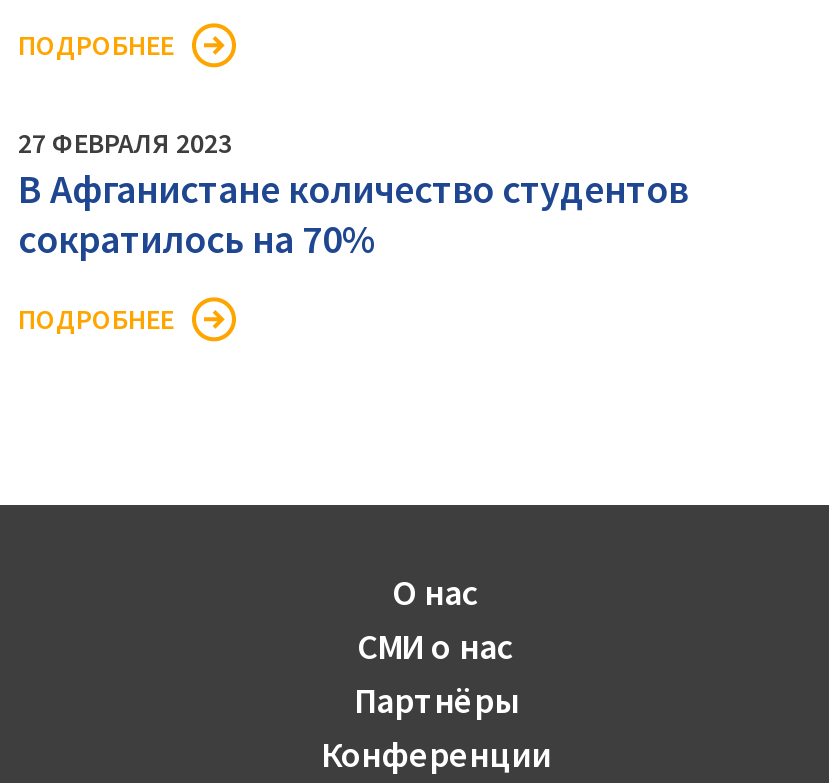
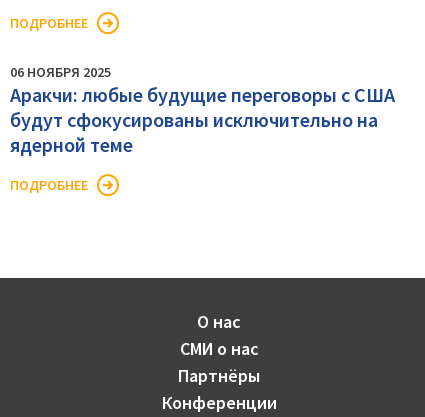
- 27 ФЕВРАЛЯ 2023
- В Афганистане количество студентов
- сократилось на 70%
+ 06 НОЯБРЯ 2025
+ Аракчи: любые будущие переговоры с США
+ будут сфокусированы исключительно на
+ ядерной теме
